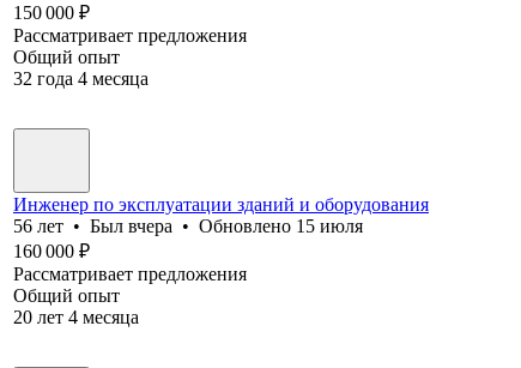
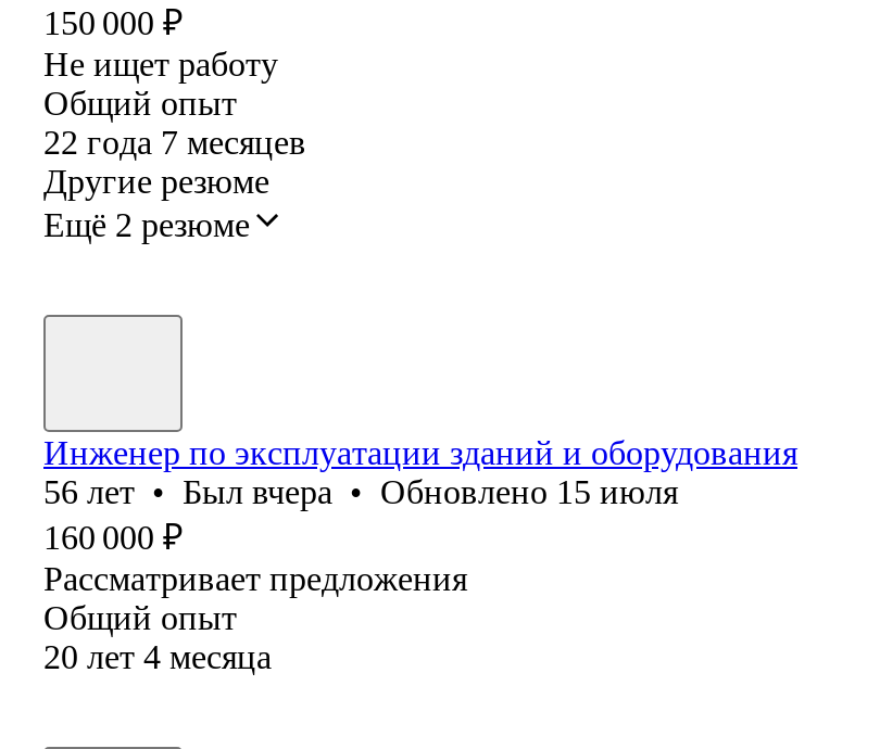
- Рассматривает предложения
+ Не ищет работу

- 32 года 4 месяца
+ 22 года 7 месяцев
+ Другие резюме
+ Ещё 2 резюме
